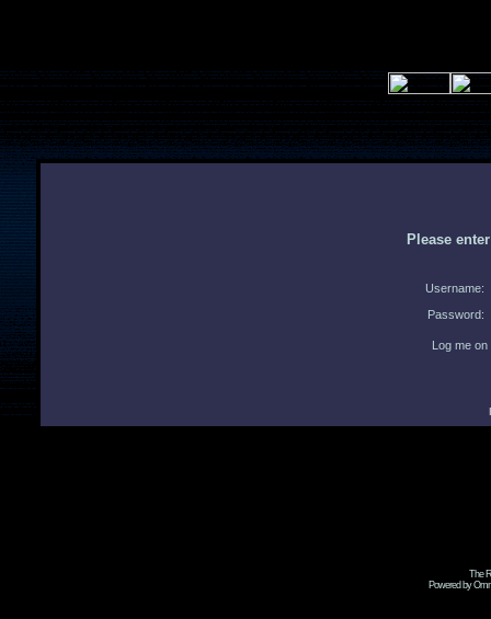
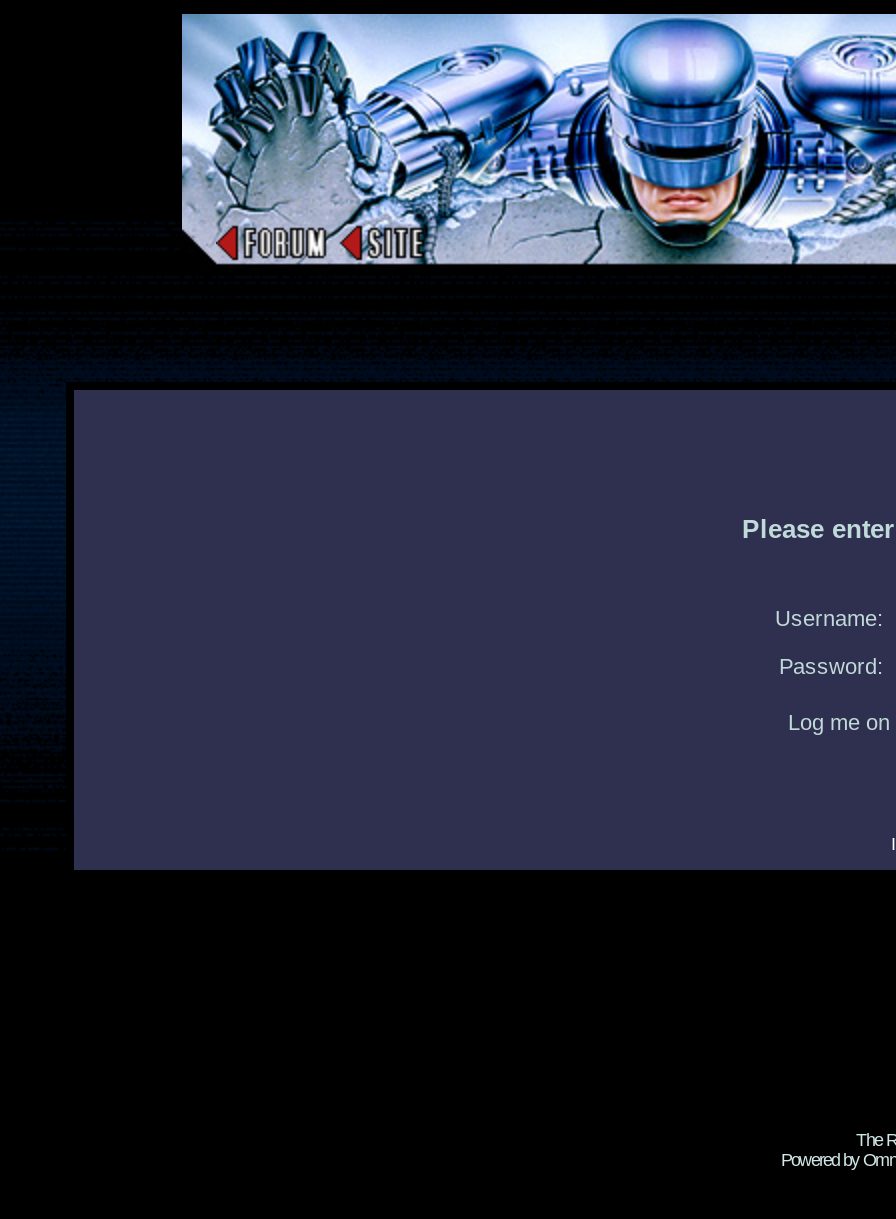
+ [image]
